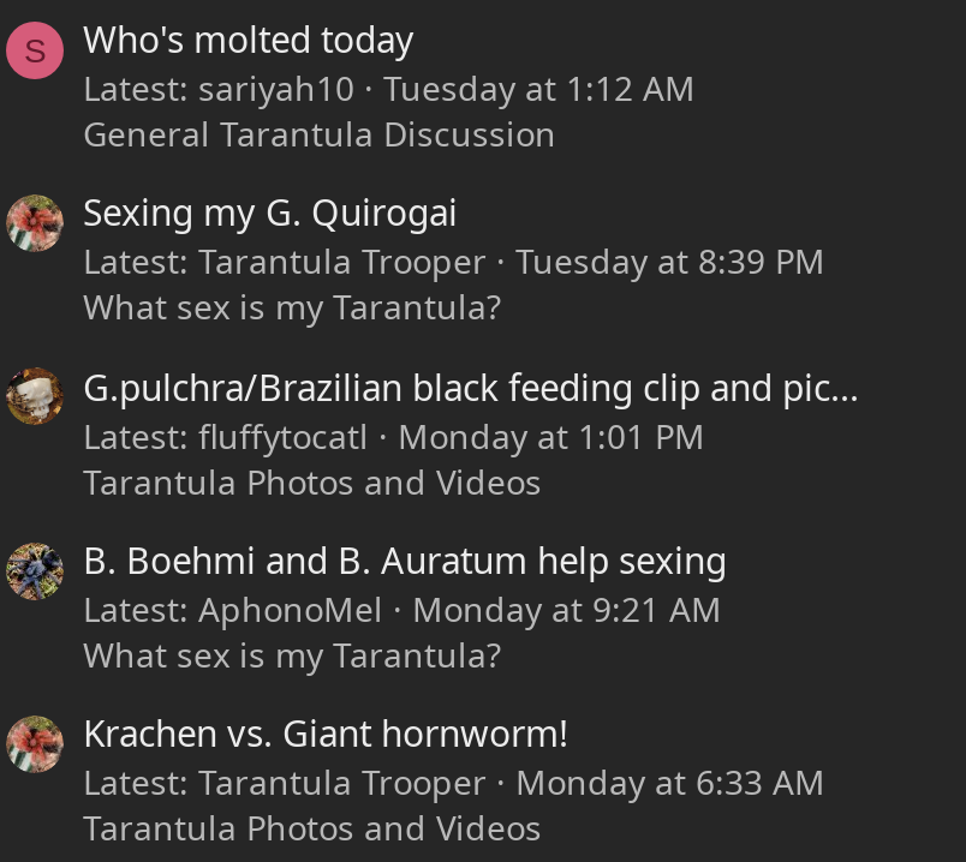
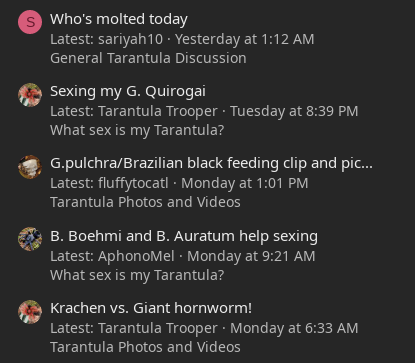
- Tuesday at 1:12 AM
+ Yesterday at 1:12 AM
